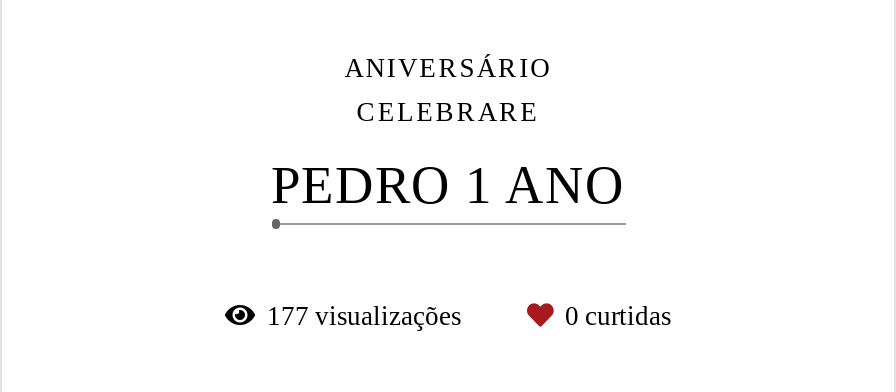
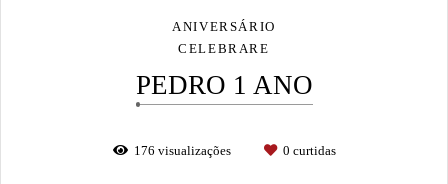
- 177 visualizações
+ 176 visualizações
